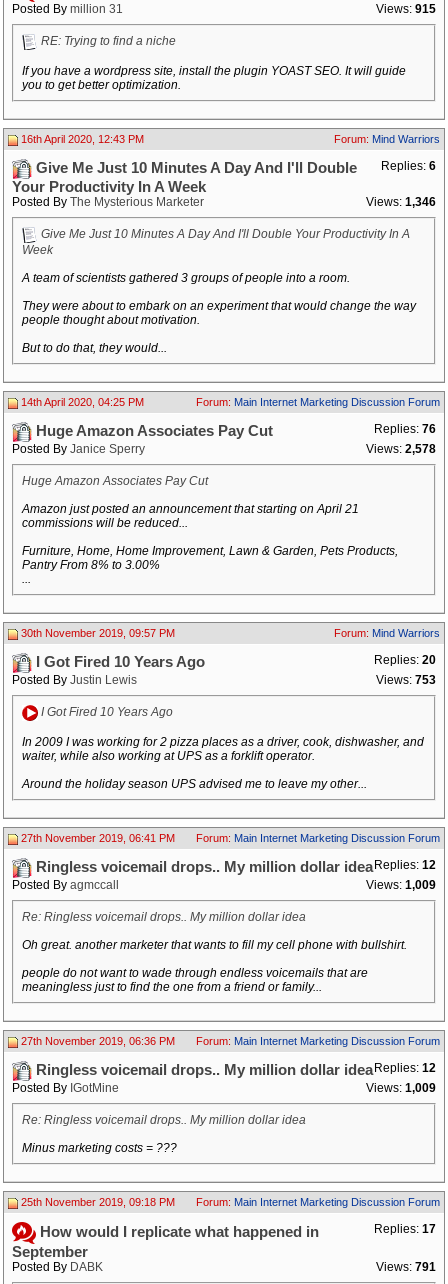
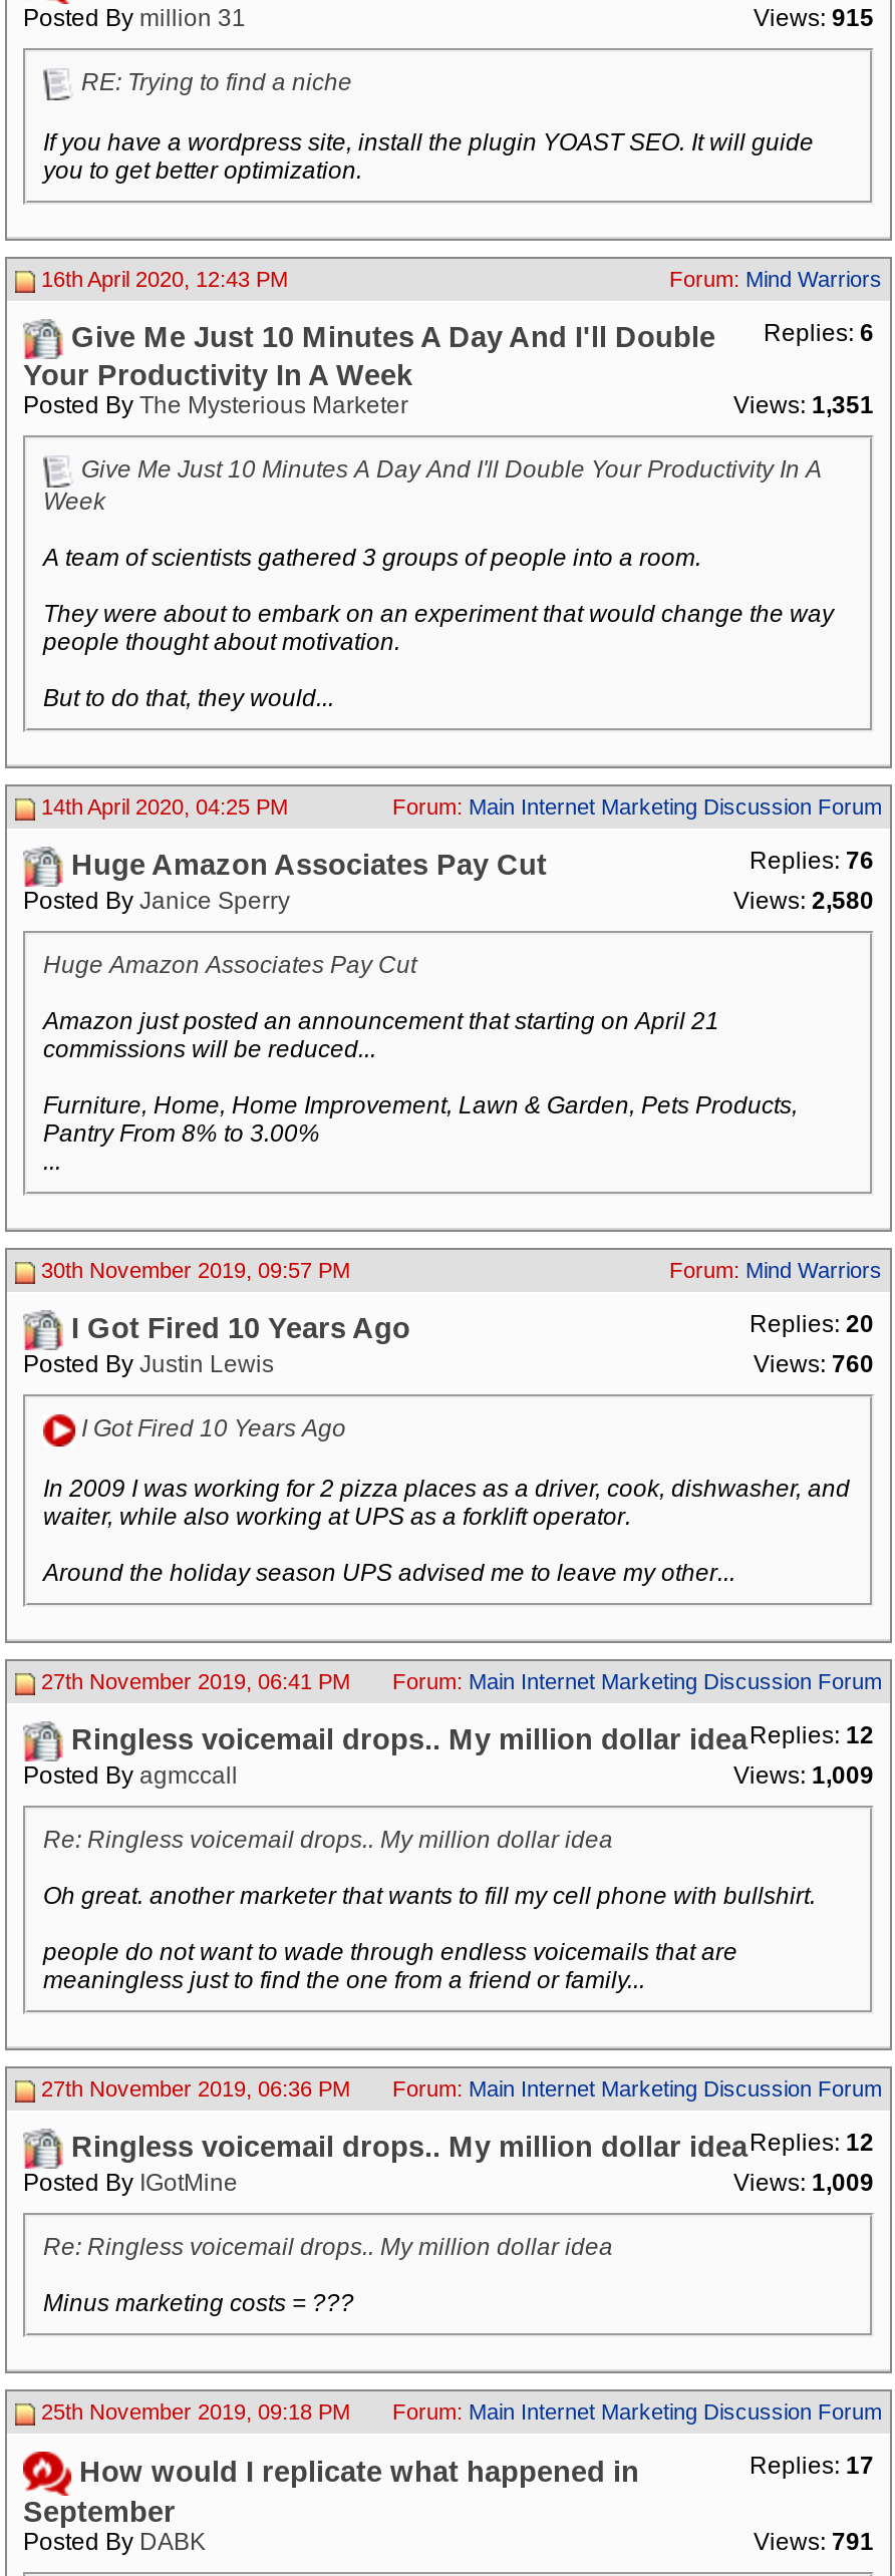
- Views: 1,346
+ Views: 1,351

- Views: 2,578
+ Views: 2,580

- Views: 753
+ Views: 760
